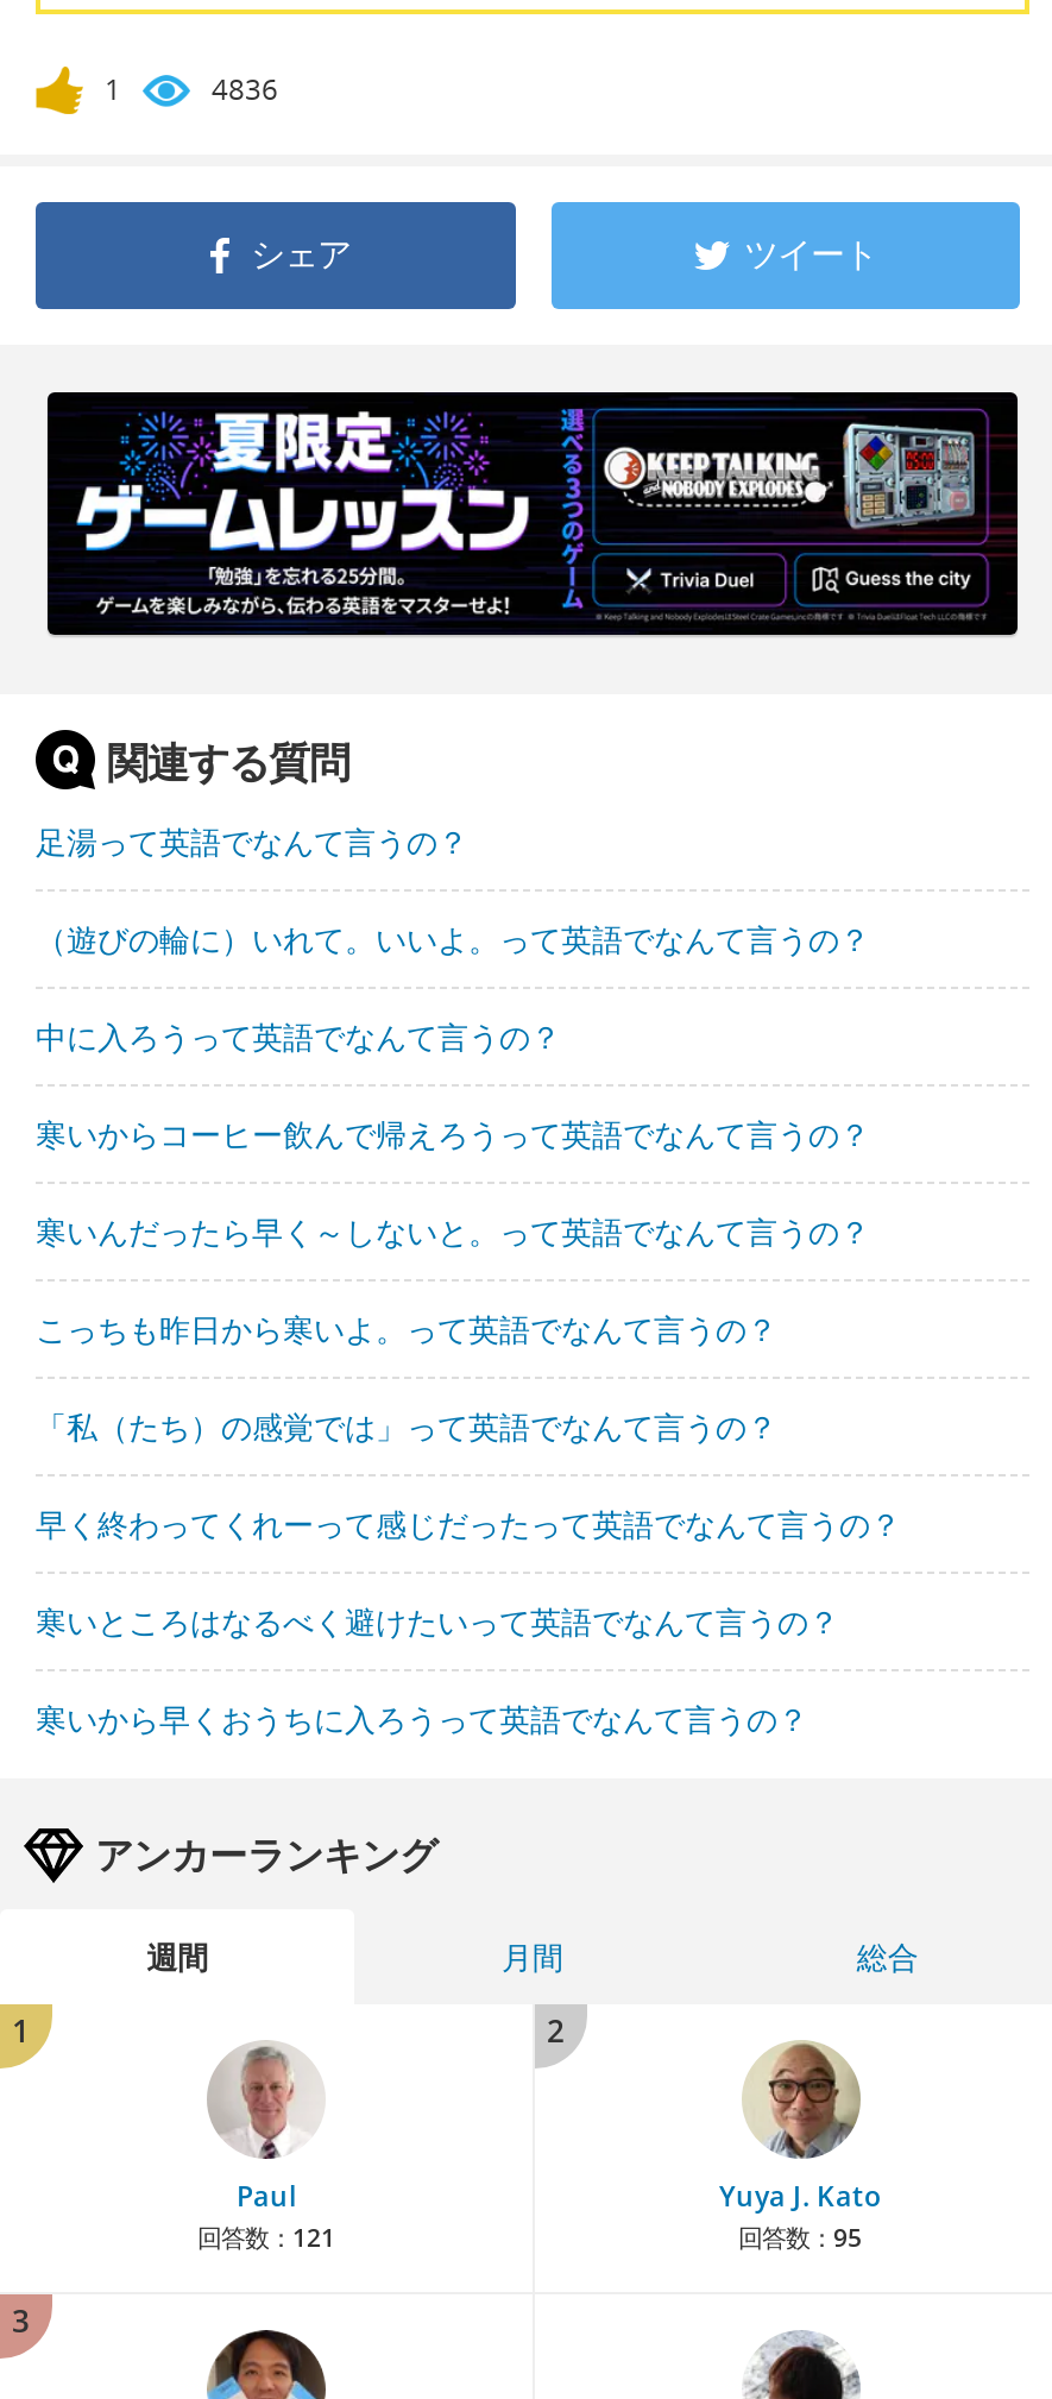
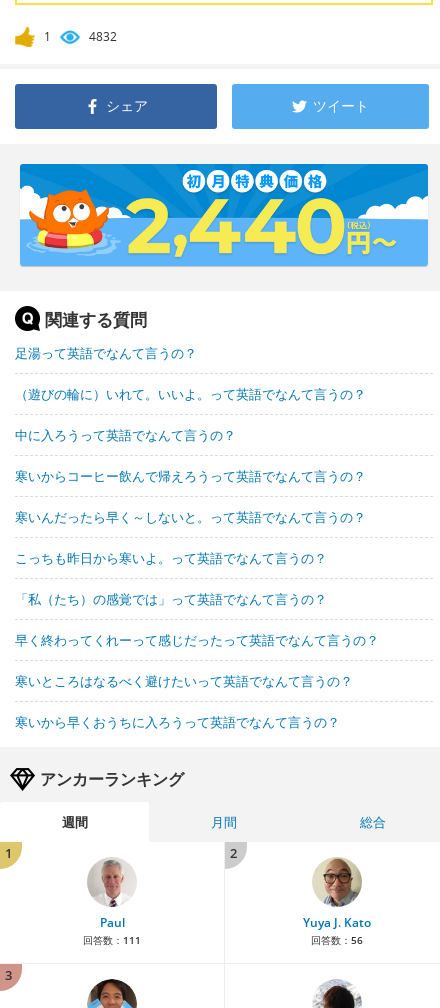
- 4836
+ 4832

- [image]
+ [image]

- 回答数：121
+ 回答数：111

- 回答数：95
+ 回答数：56
